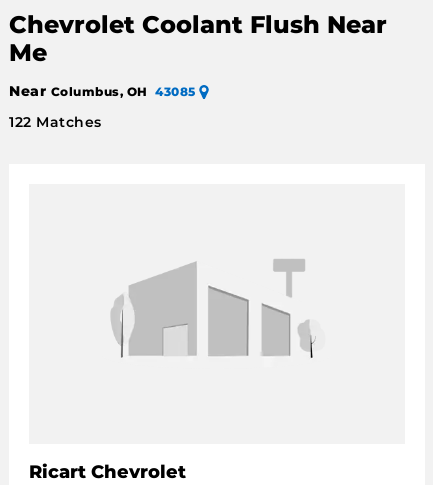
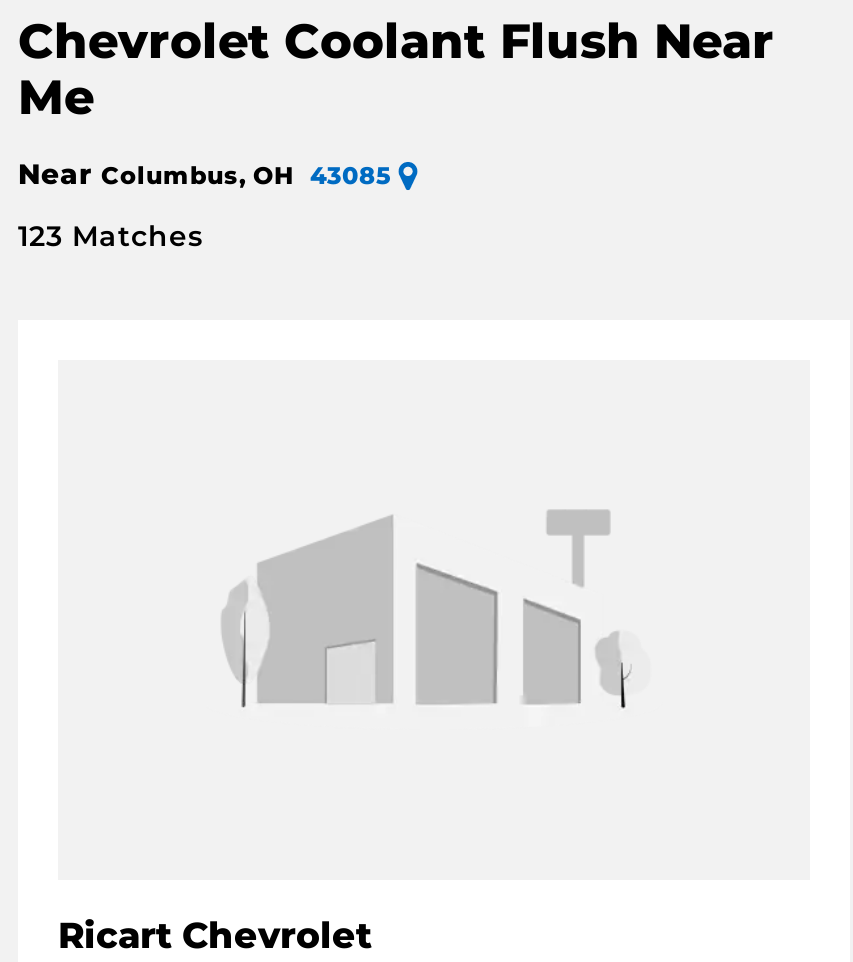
- 122 Matches
+ 123 Matches
